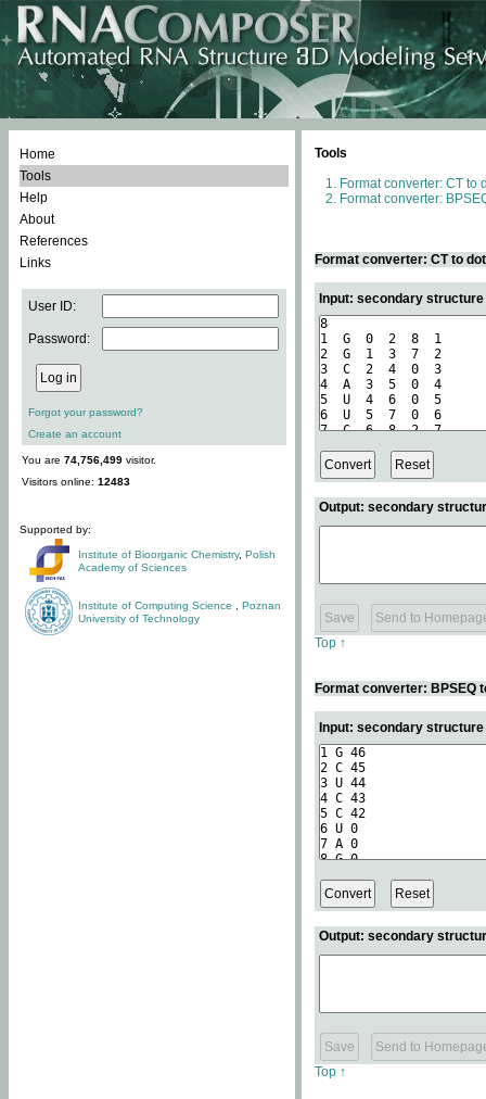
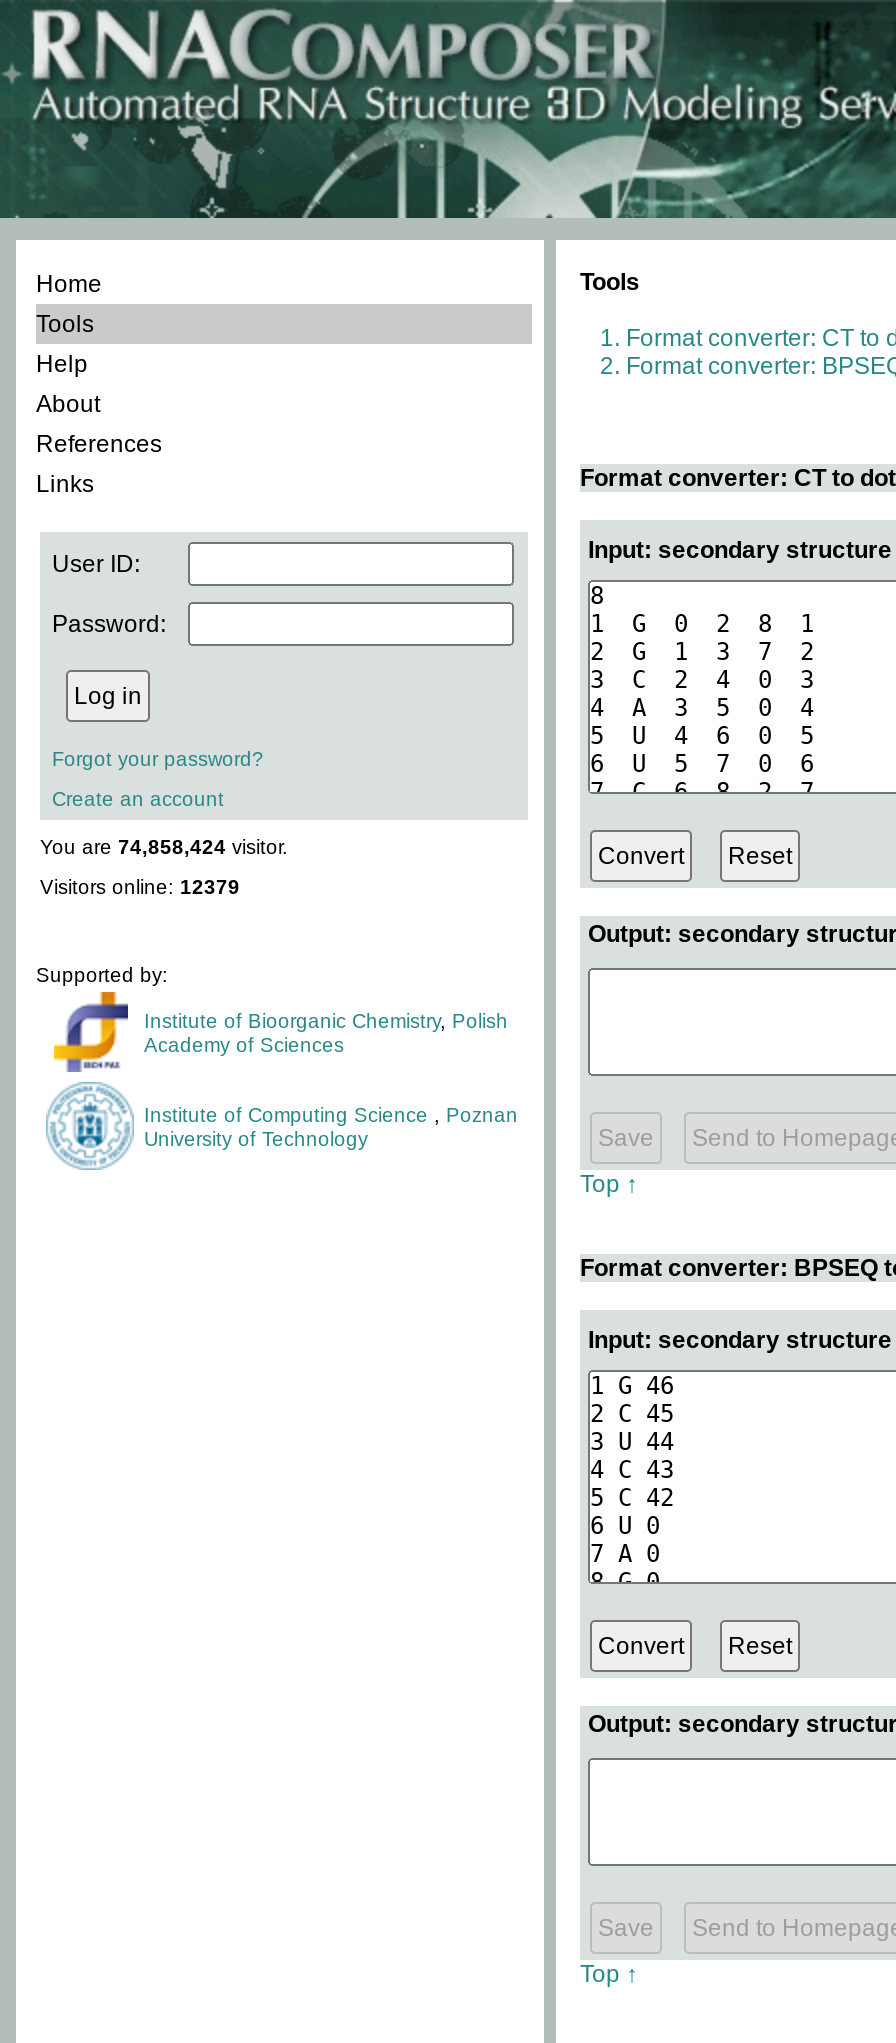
- You are 74,756,499 visitor.
+ You are 74,858,424 visitor.

- Visitors online: 12483
+ Visitors online: 12379
